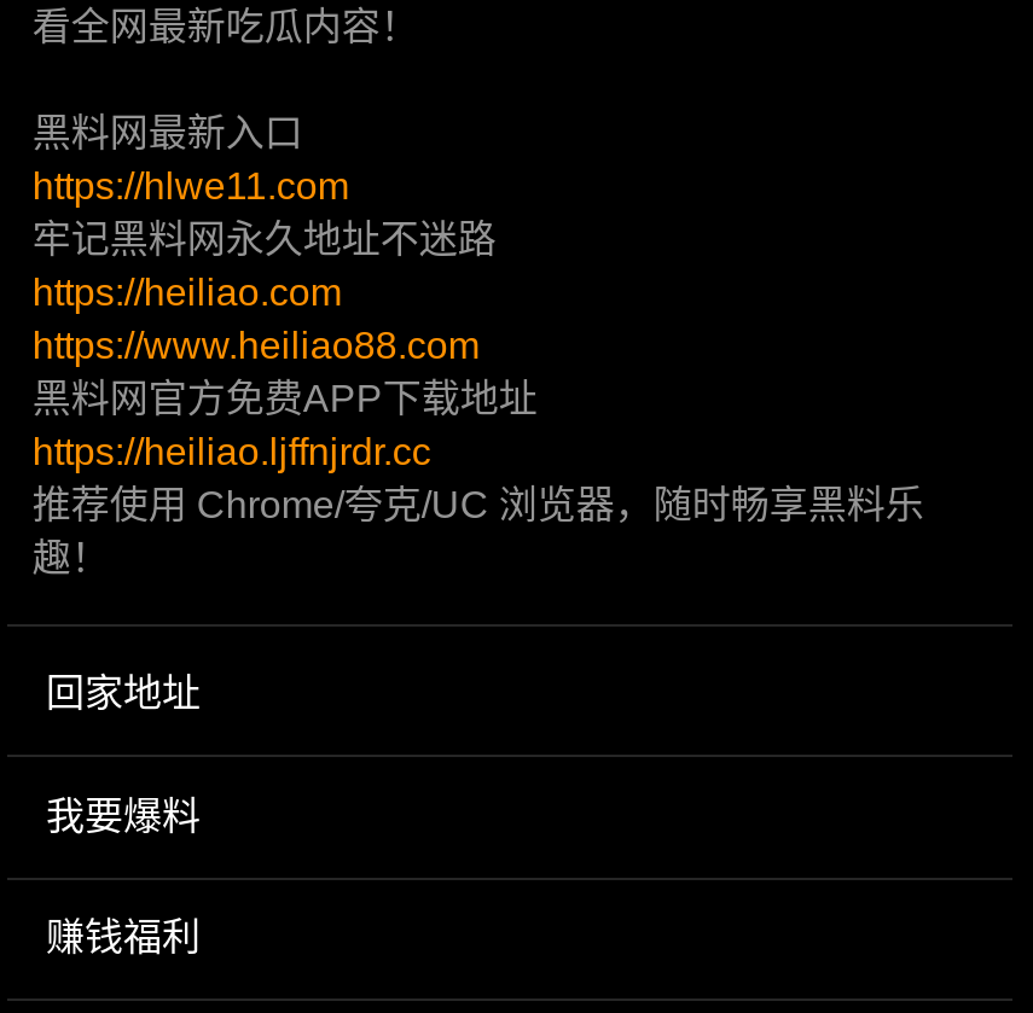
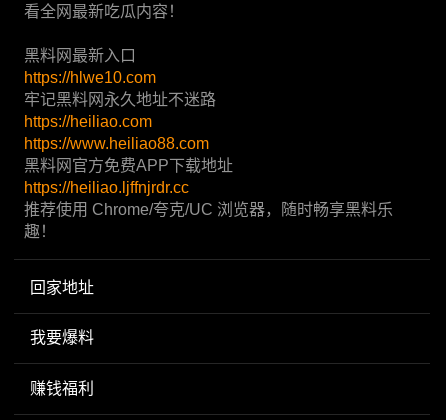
- https://hlwe11.com
+ https://hlwe10.com
